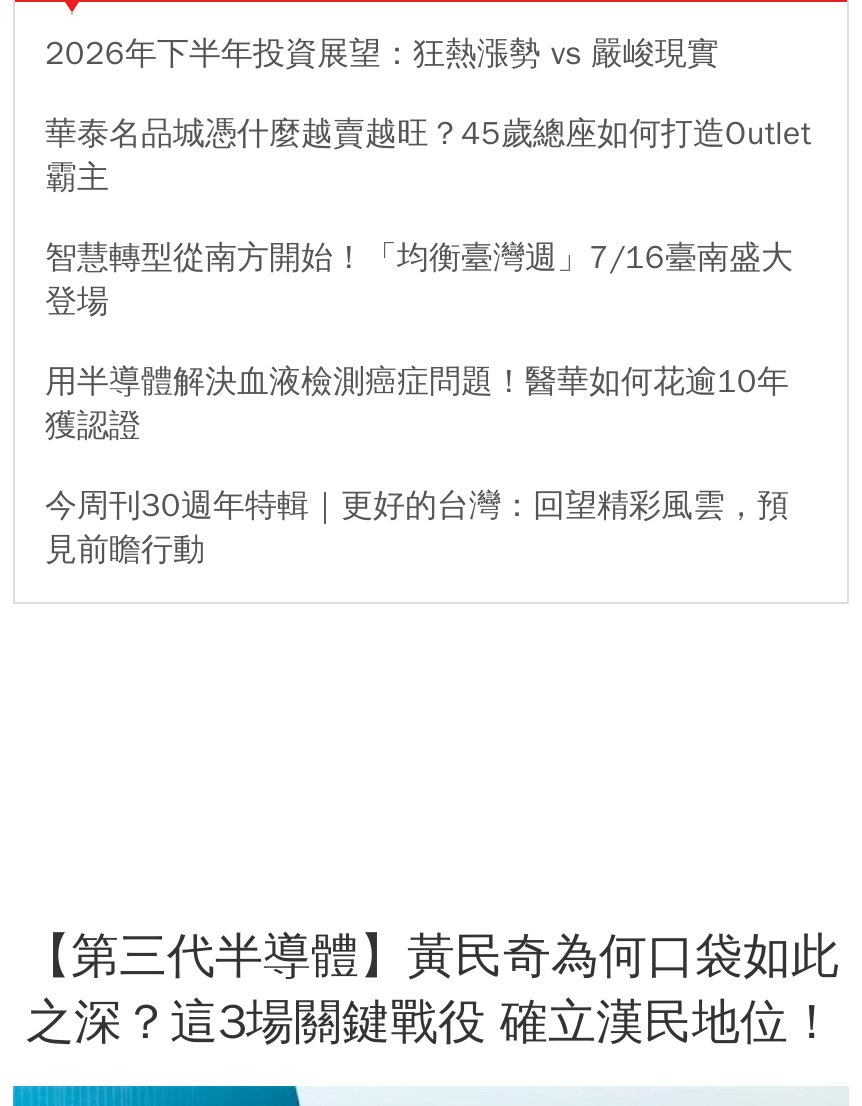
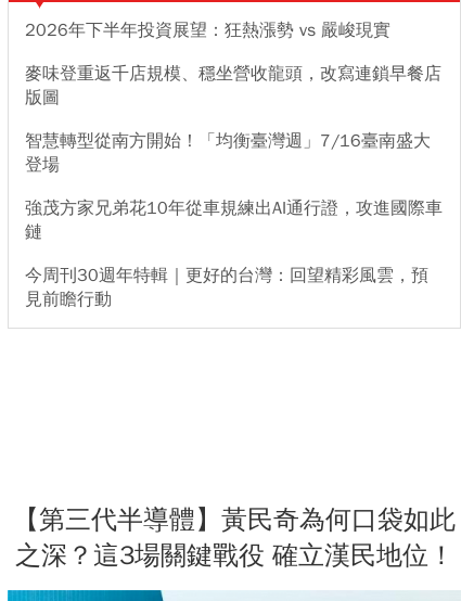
- 華泰名品城憑什麼越賣越旺？45歲總座如何打造Outlet
- 霸主
+ 麥味登重返千店規模、穩坐營收龍頭，改寫連鎖早餐店
+ 版圖

- 用半導體解決血液檢測癌症問題！醫華如何花逾10年
- 獲認證
+ 強茂方家兄弟花10年從車規練出AI通行證，攻進國際車
+ 鏈
